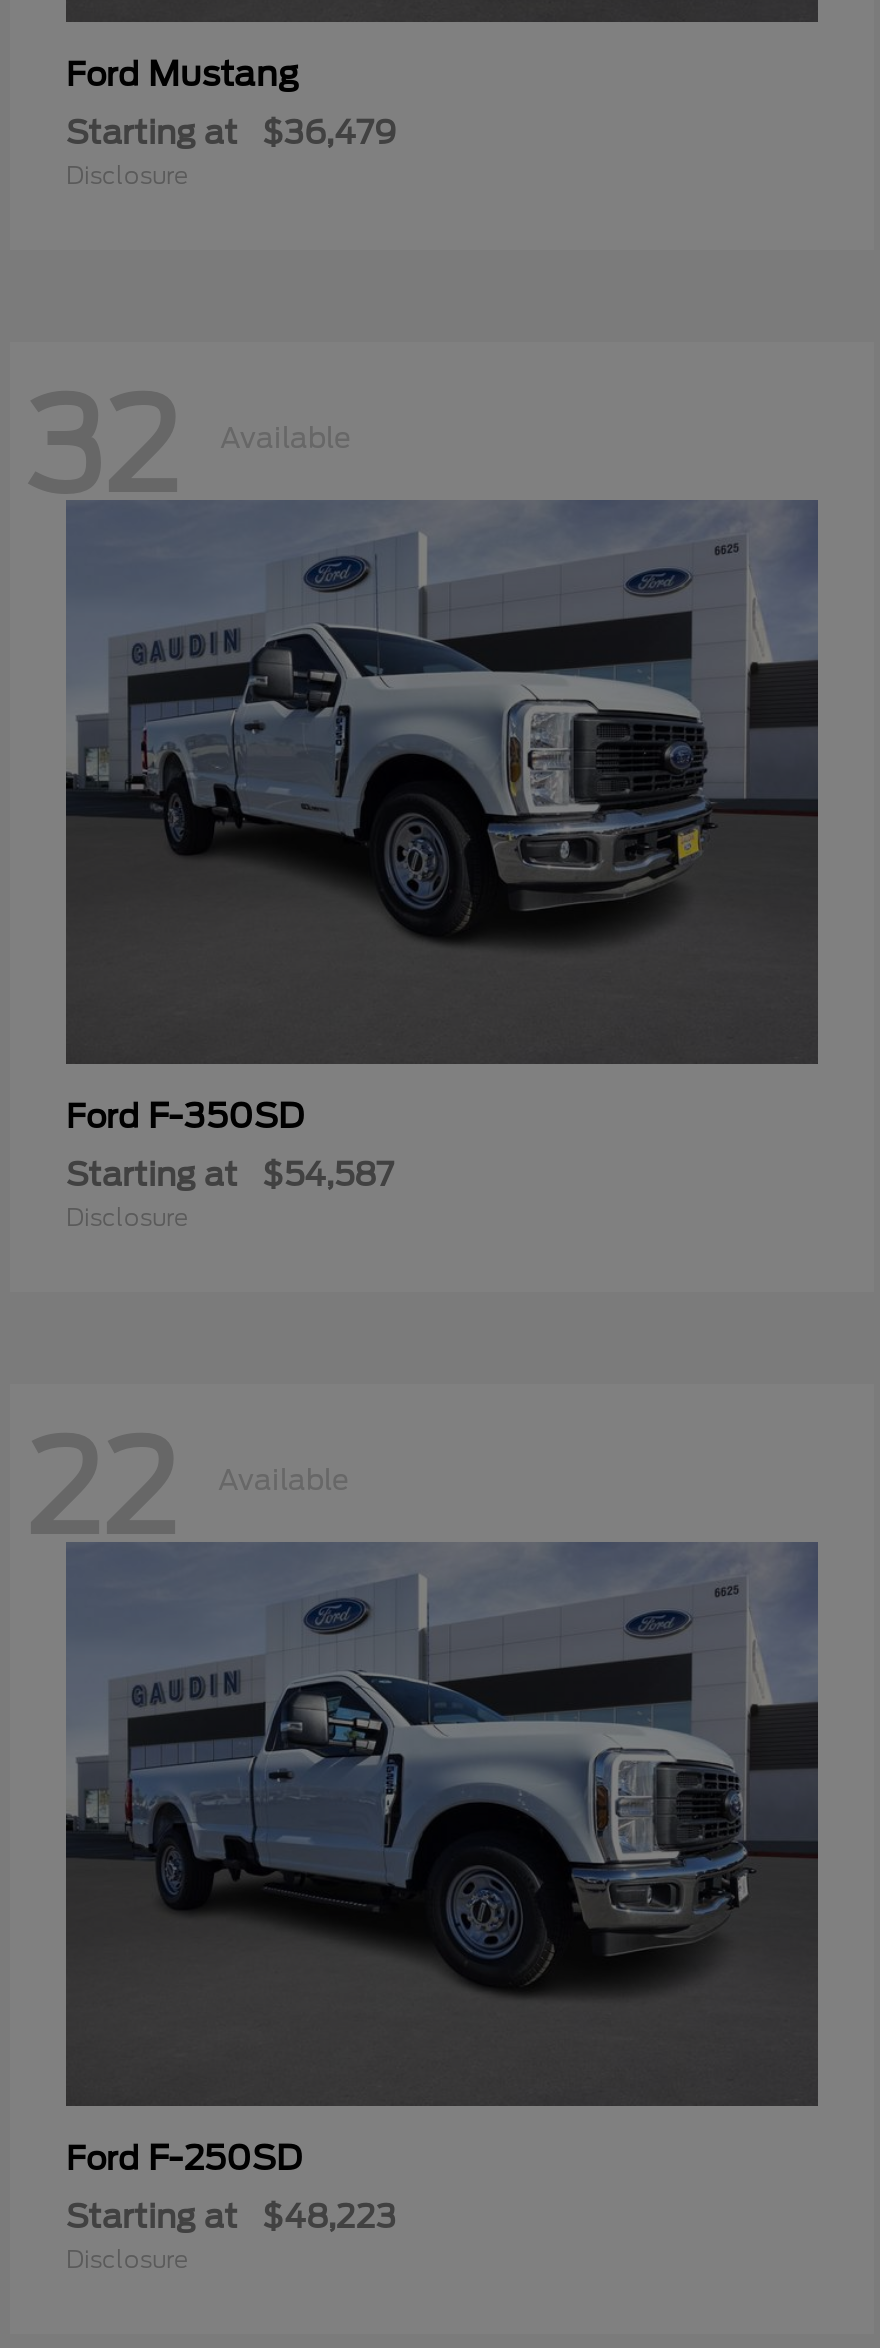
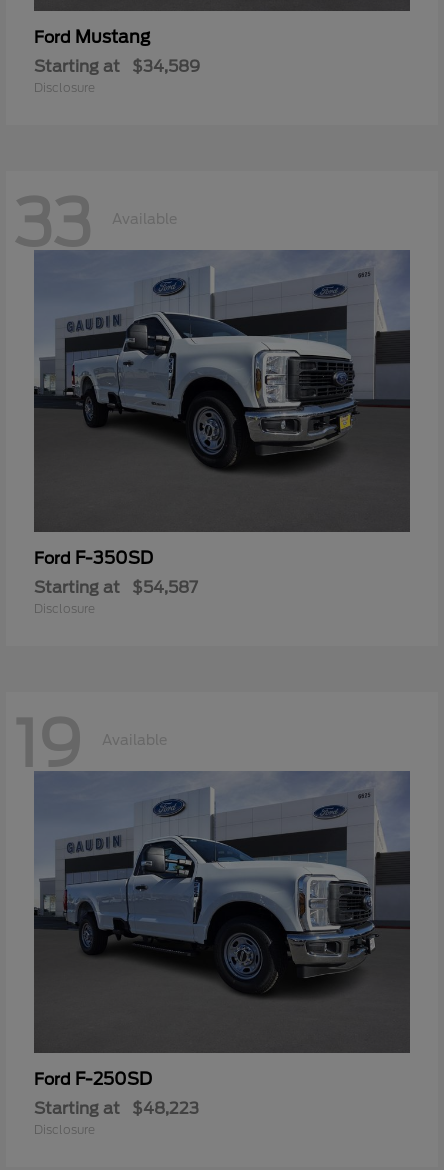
- Starting at $36,479
+ Starting at $34,589

- 32
+ 33

- 22
+ 19
